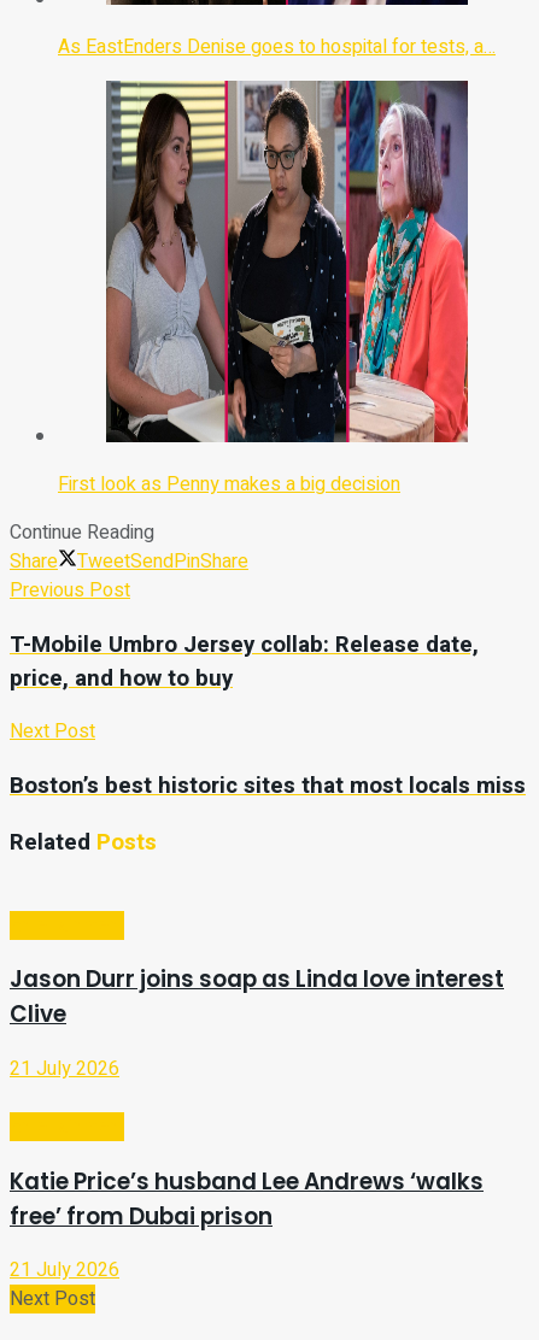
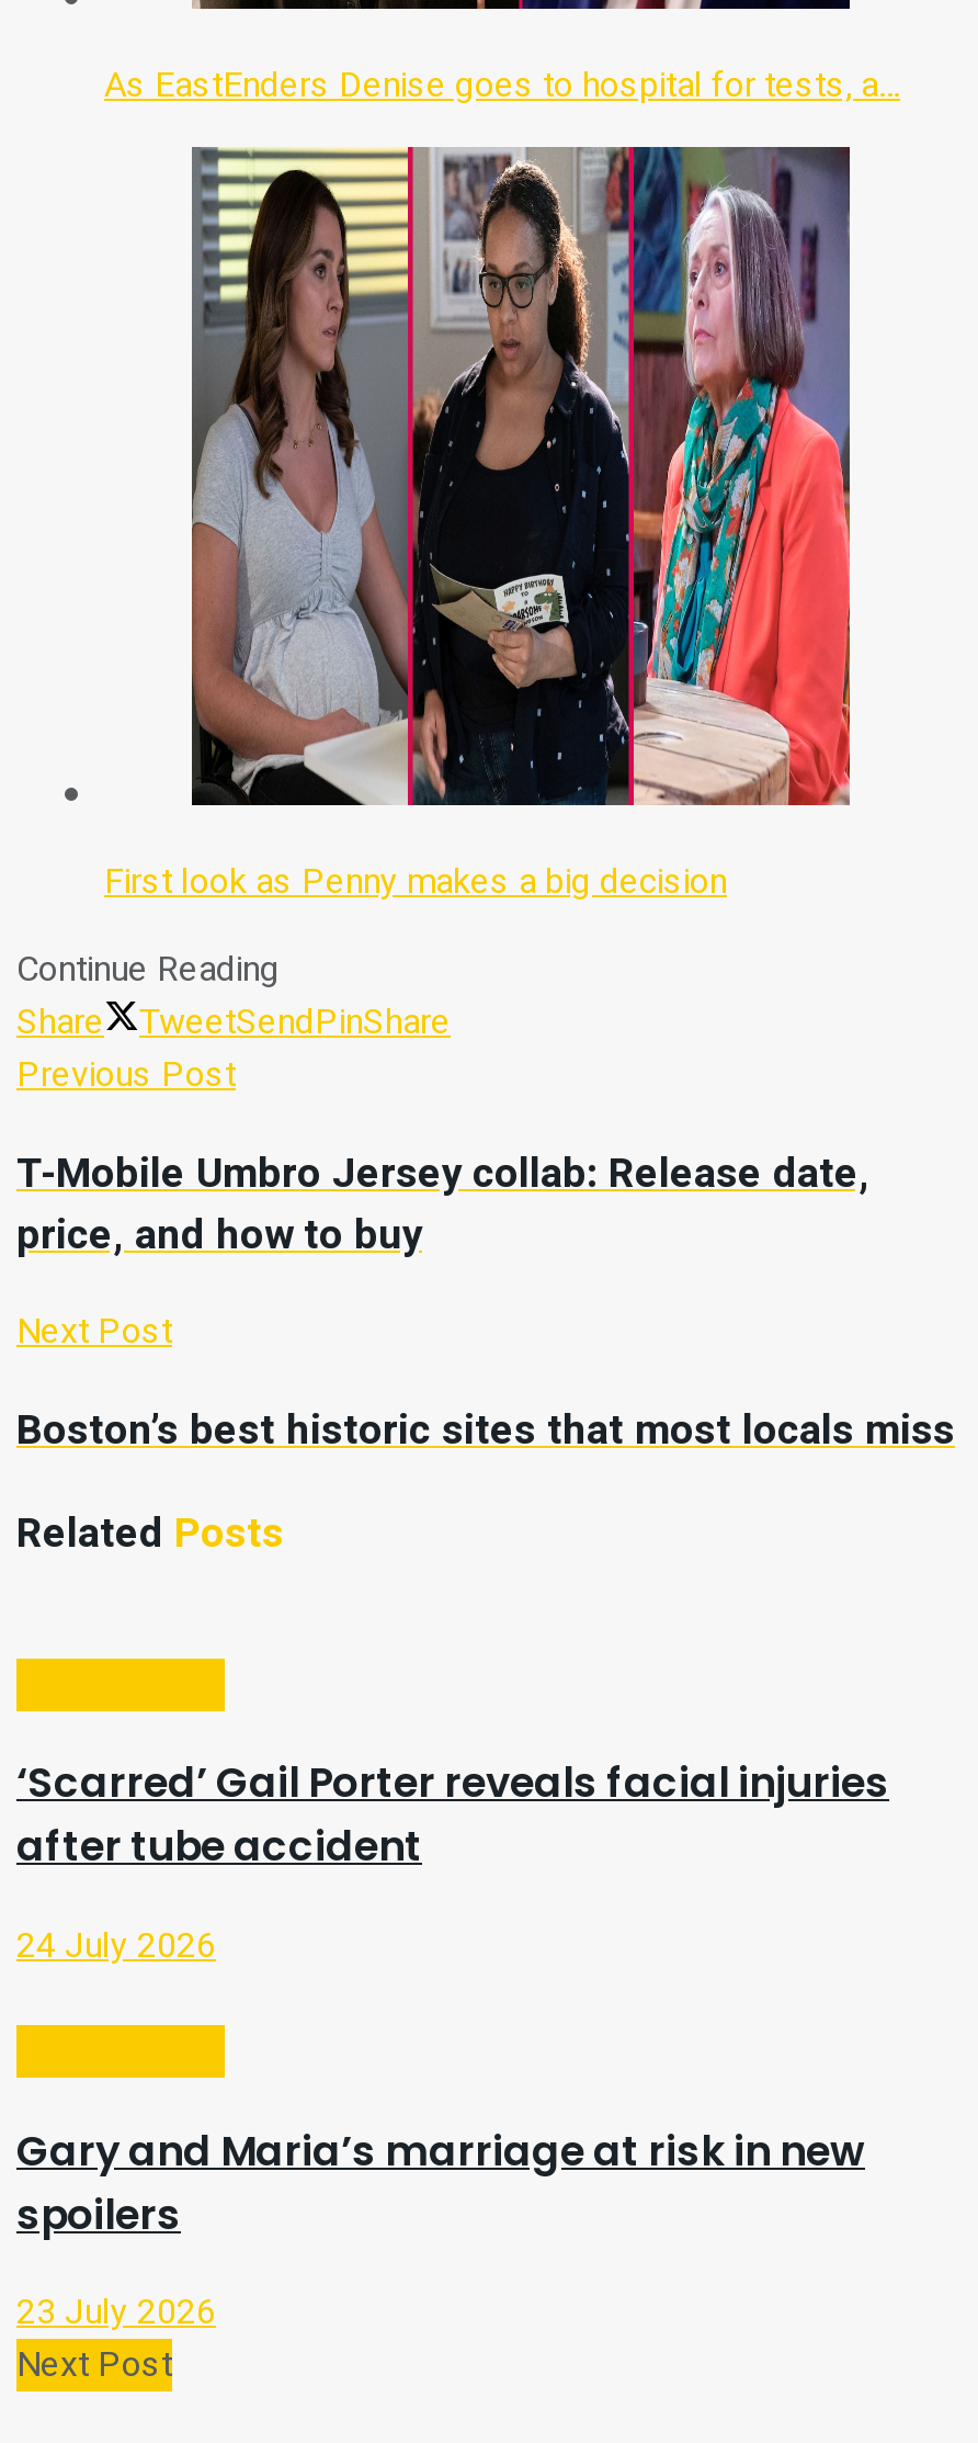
- Jason Durr joins soap as Linda love interest
- Clive
+ ‘Scarred’ Gail Porter reveals facial injuries
+ after tube accident

- 21 July 2026
+ 24 July 2026

- Katie Price’s husband Lee Andrews ‘walks
- free’ from Dubai prison
+ Gary and Maria’s marriage at risk in new
+ spoilers

- 21 July 2026
+ 23 July 2026
